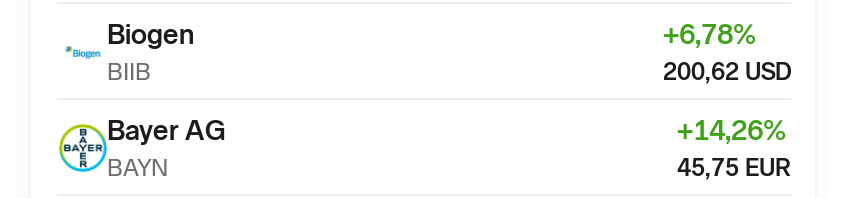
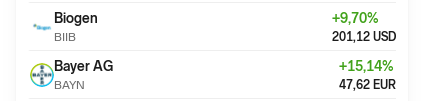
- +6,78%
+ +9,70%

- 200,62 USD
+ 201,12 USD

- +14,26%
+ +15,14%

- 45,75 EUR
+ 47,62 EUR
